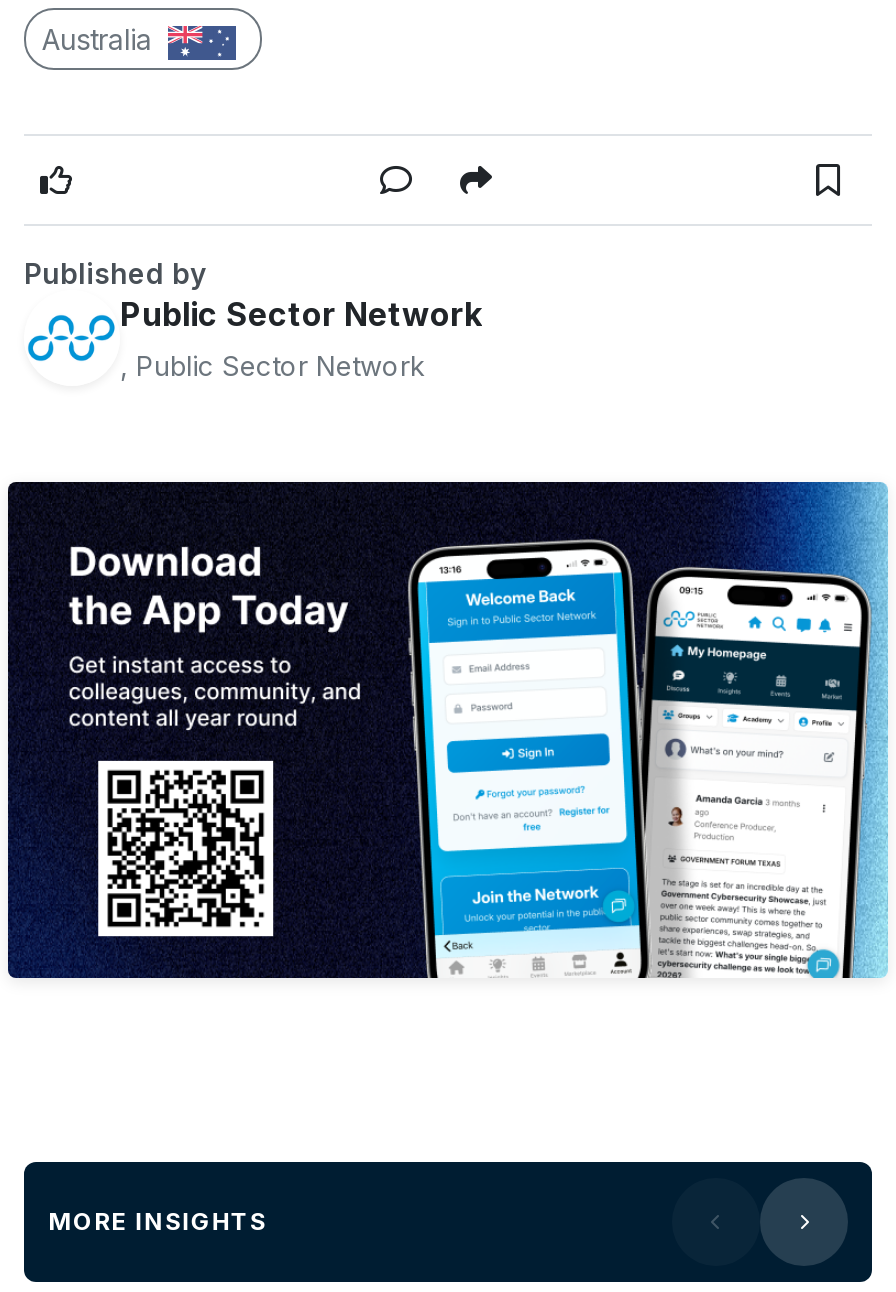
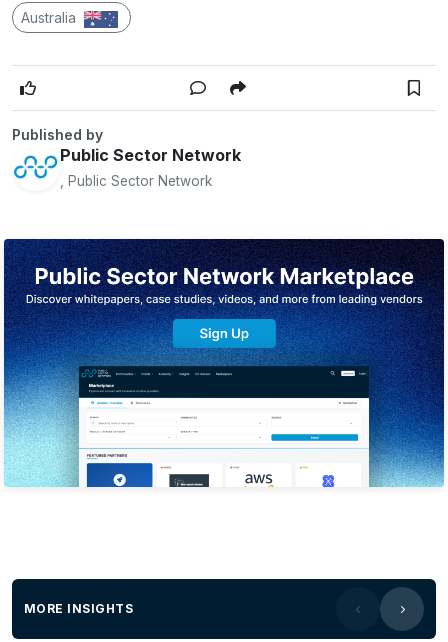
- [image]
+ [image]
